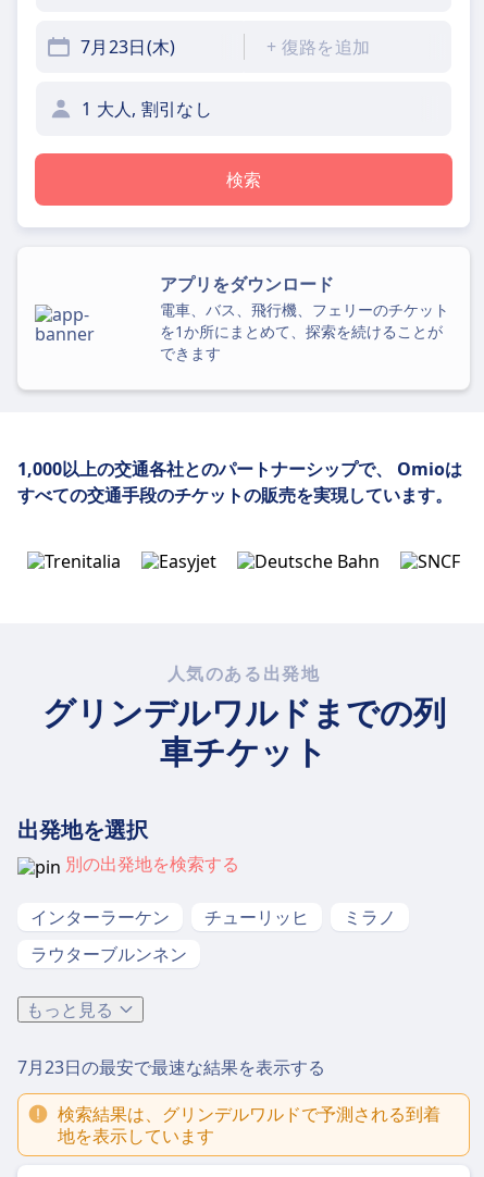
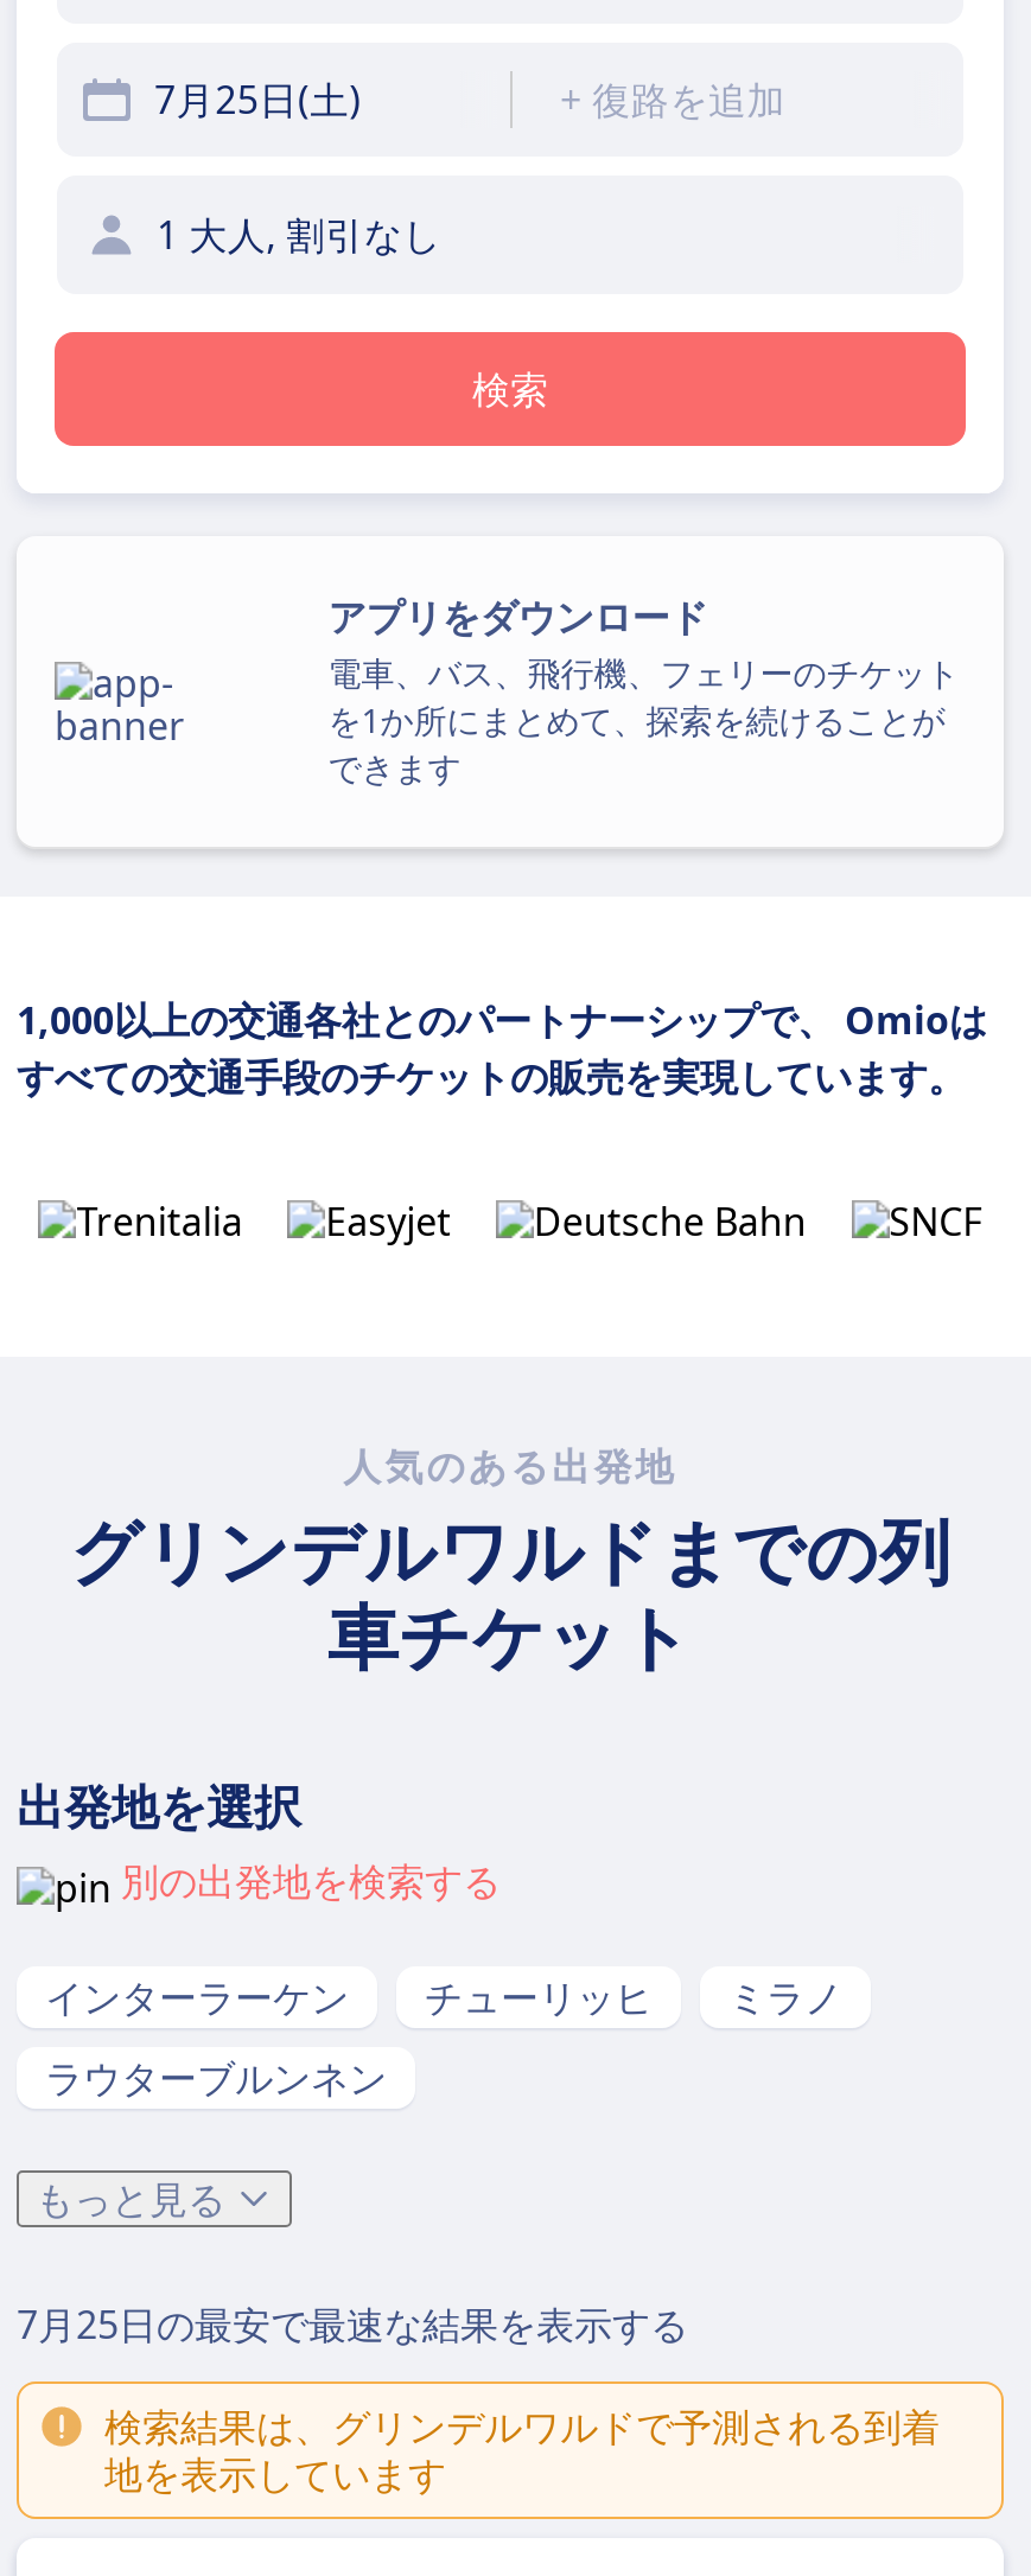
- 7月23日(木)
+ 7月25日(土)

- 7月23日の最安で最速な結果を表示する
+ 7月25日の最安で最速な結果を表示する
